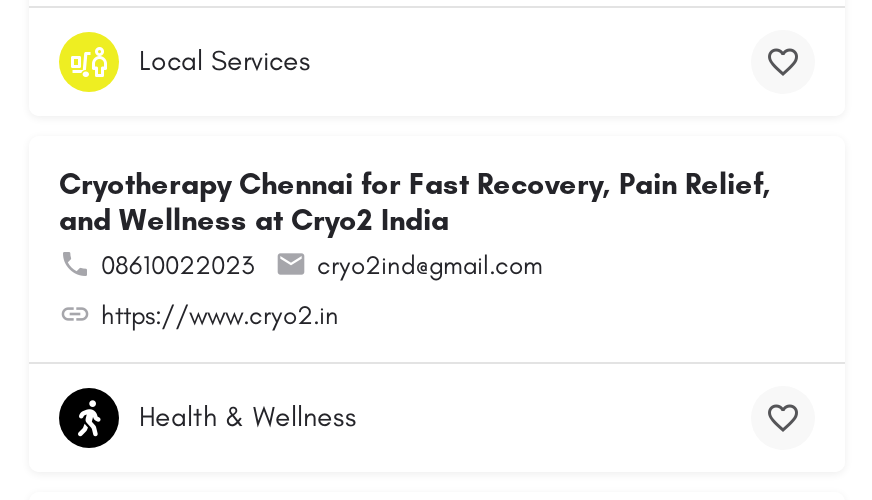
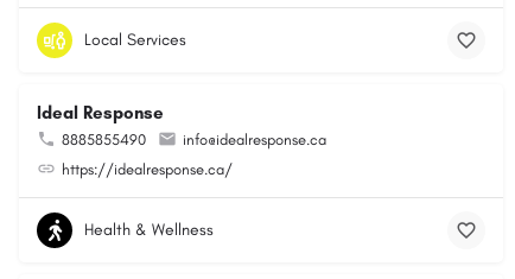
- Cryotherapy Chennai for Fast Recovery, Pain Relief,
- and Wellness at Cryo2 India
- 08610022023
- cryo2ind@gmail.com
+ Ideal Response
+ 8885855490
+ info@idealresponse.ca

- https://www.cryo2.in
+ https://idealresponse.ca/
